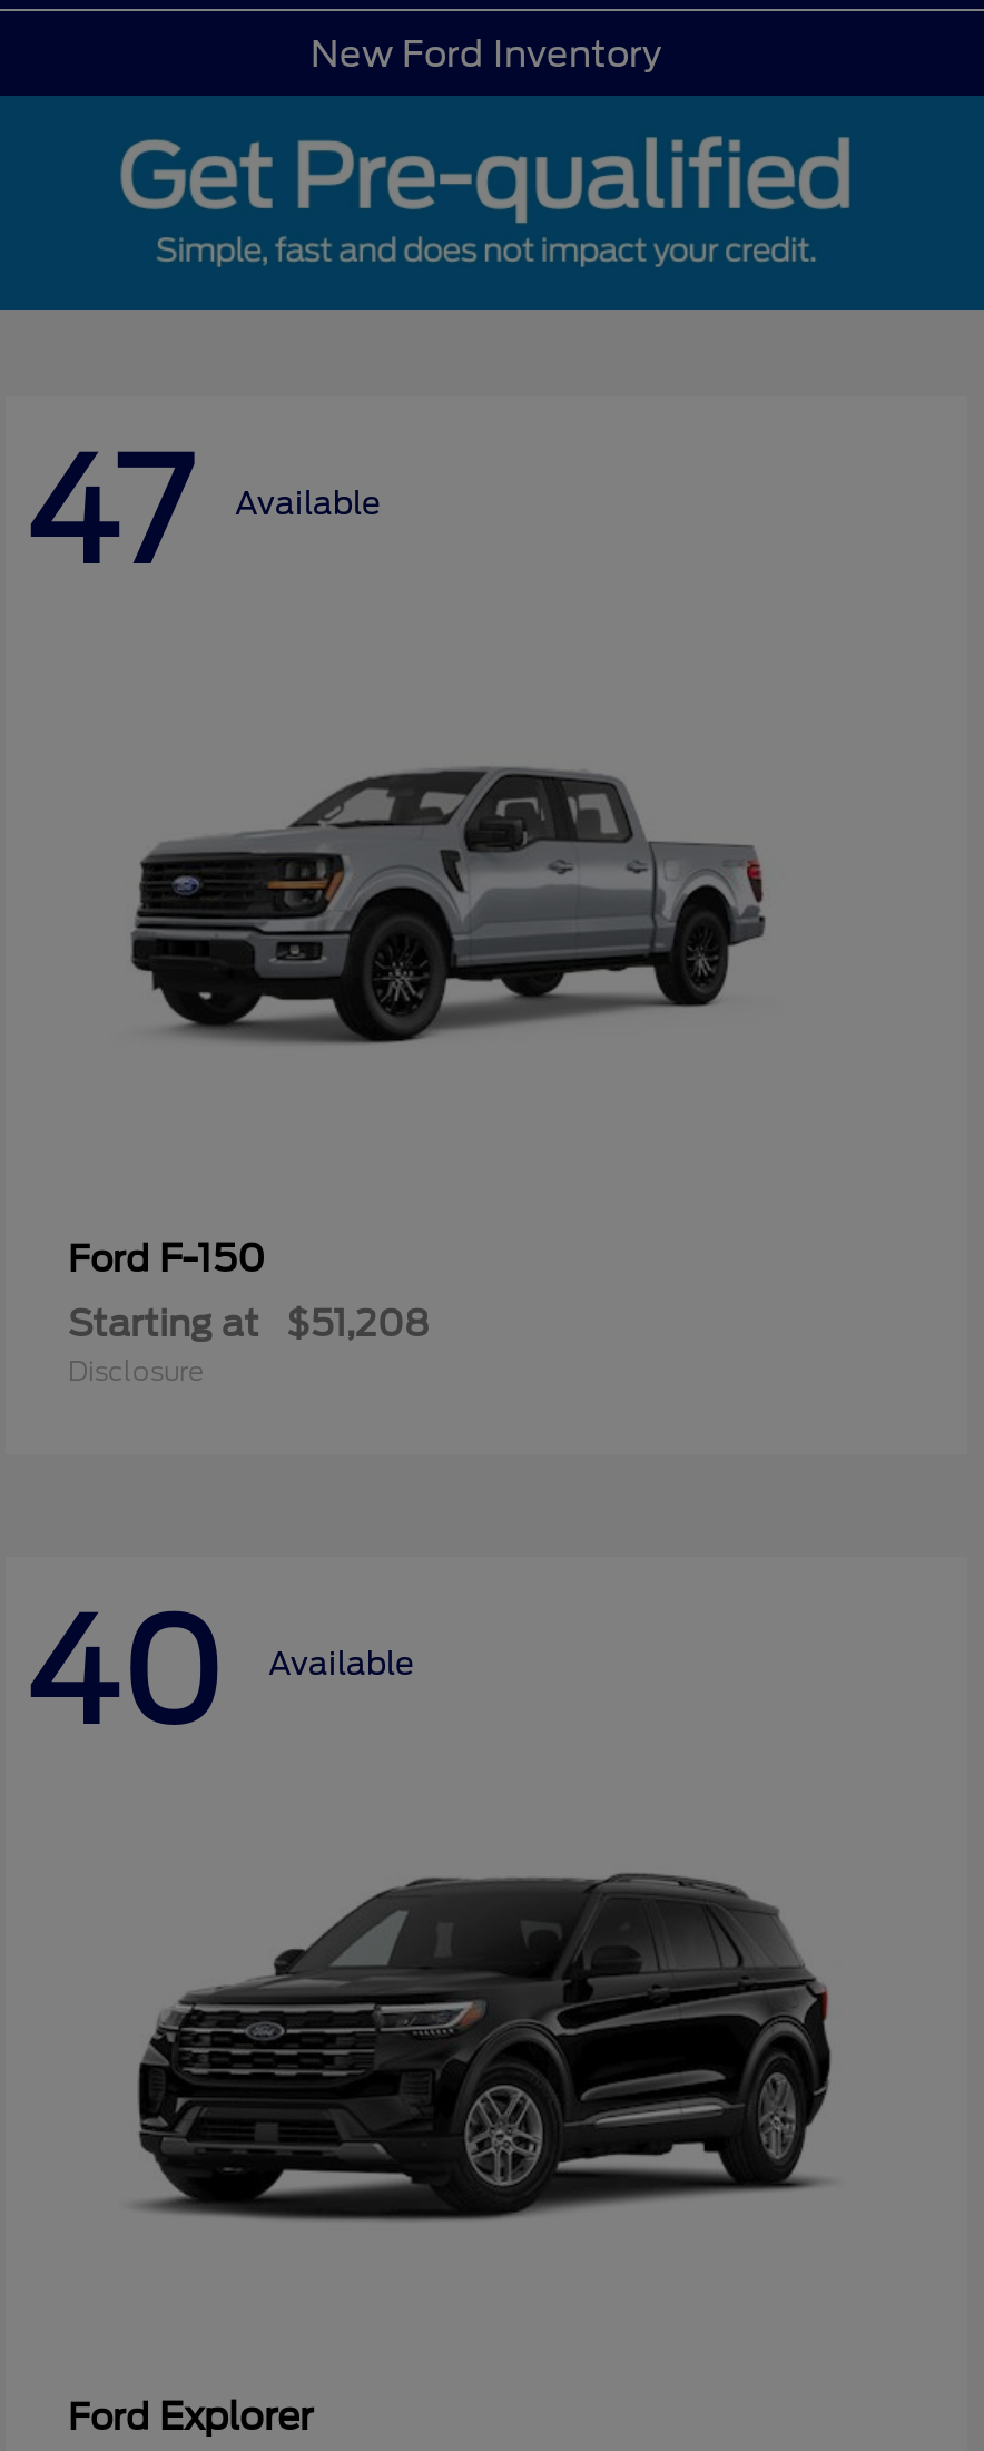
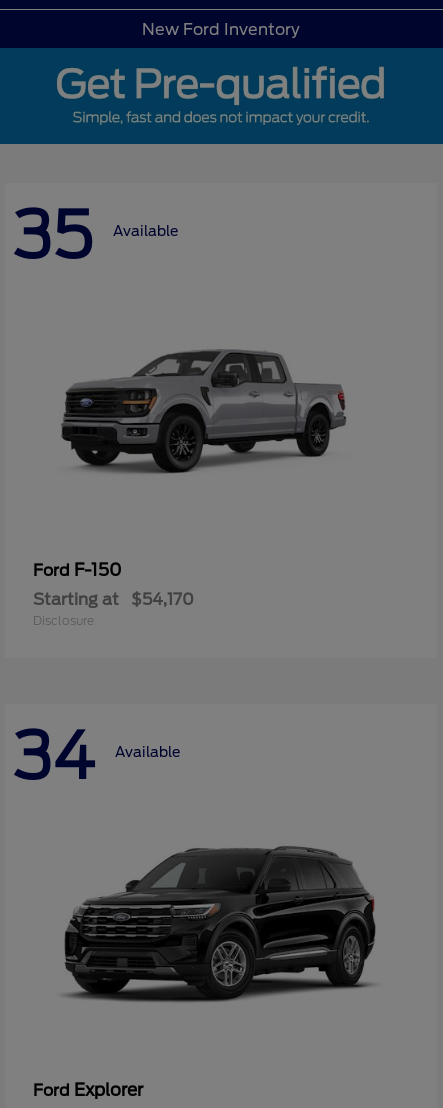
- 47 Available
+ 35 Available

- Starting at $51,208
+ Starting at $54,170

- 40 Available
+ 34 Available
